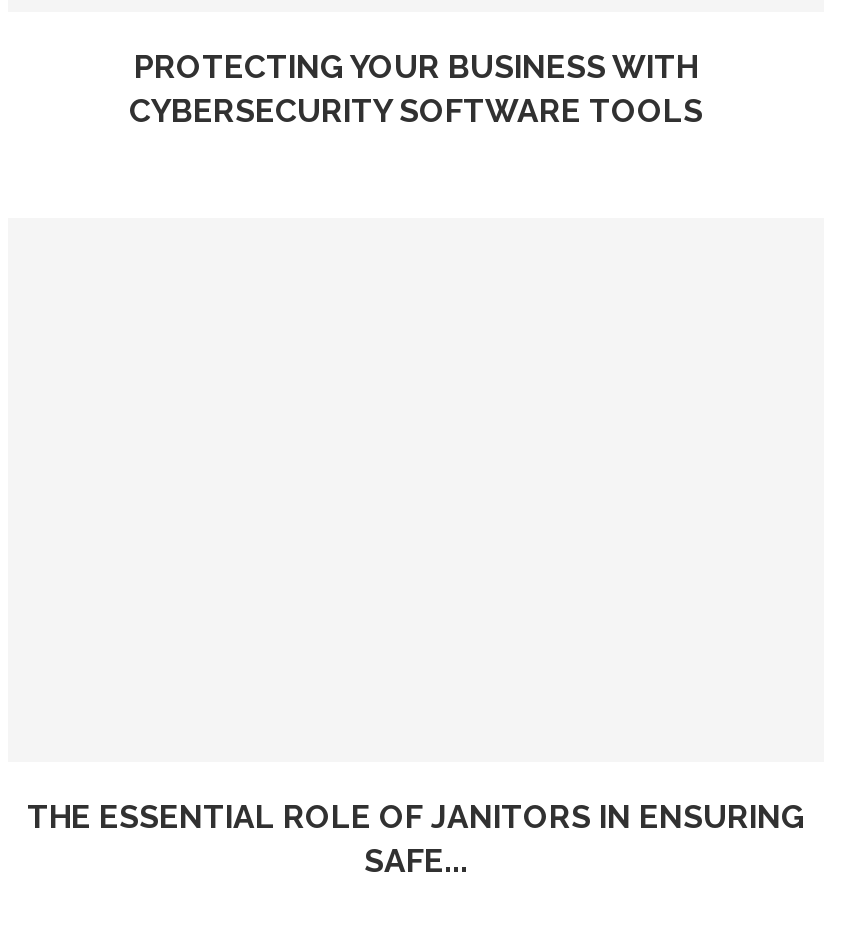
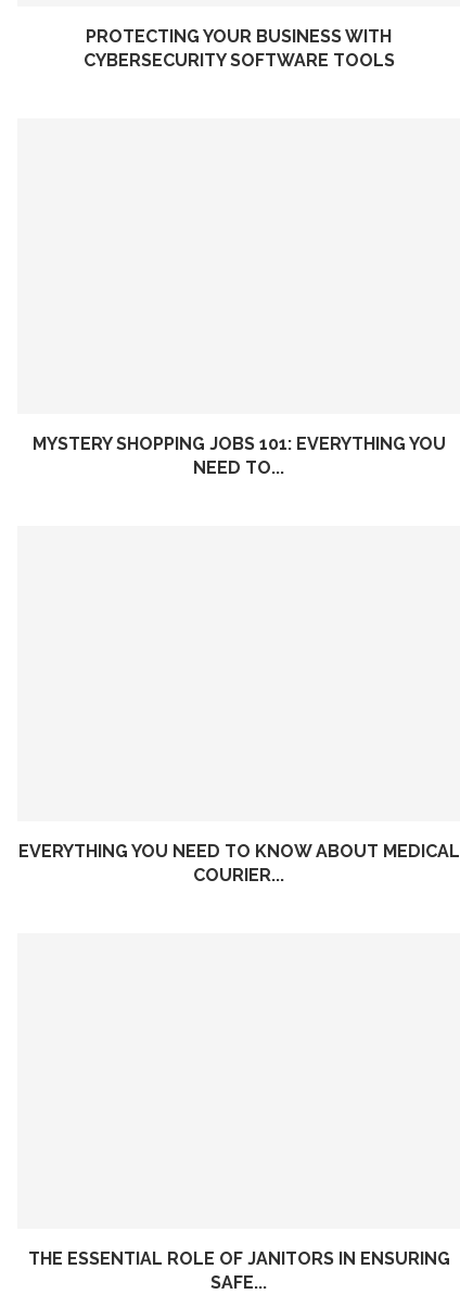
+ EVERYTHING YOU NEED TO KNOW ABOUT MEDICAL
+ COURIER...

+ MYSTERY SHOPPING JOBS 101: EVERYTHING YOU
+ NEED TO...
